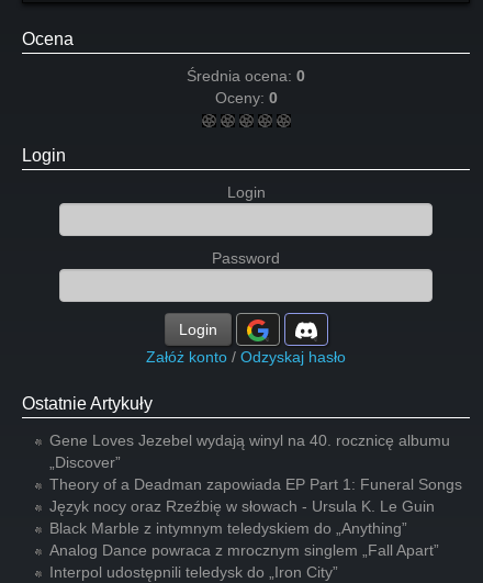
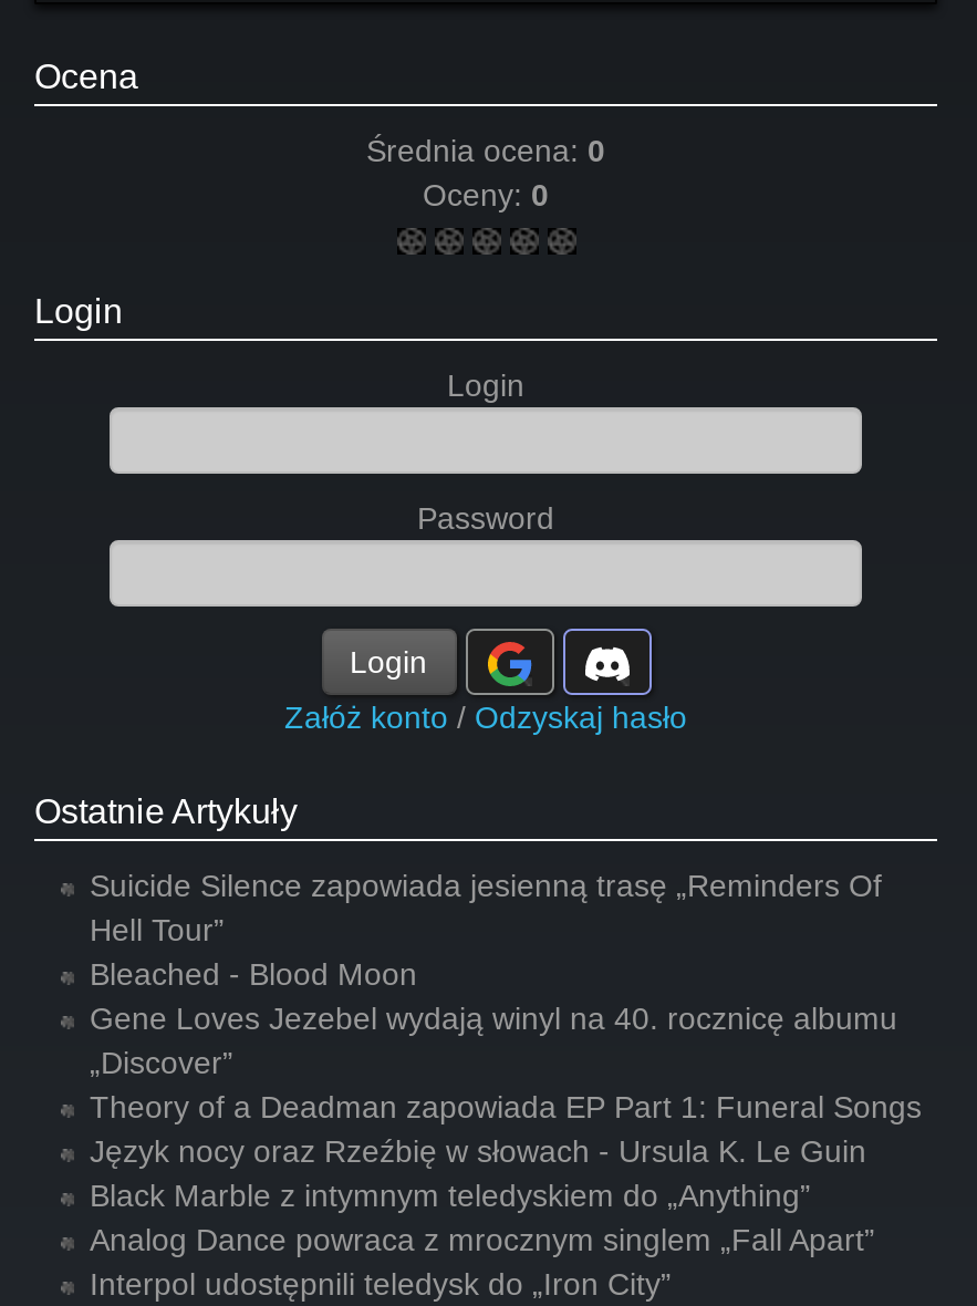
+ Suicide Silence zapowiada jesienną trasę „Reminders Of
+ Hell Tour”
+ Bleached - Blood Moon
